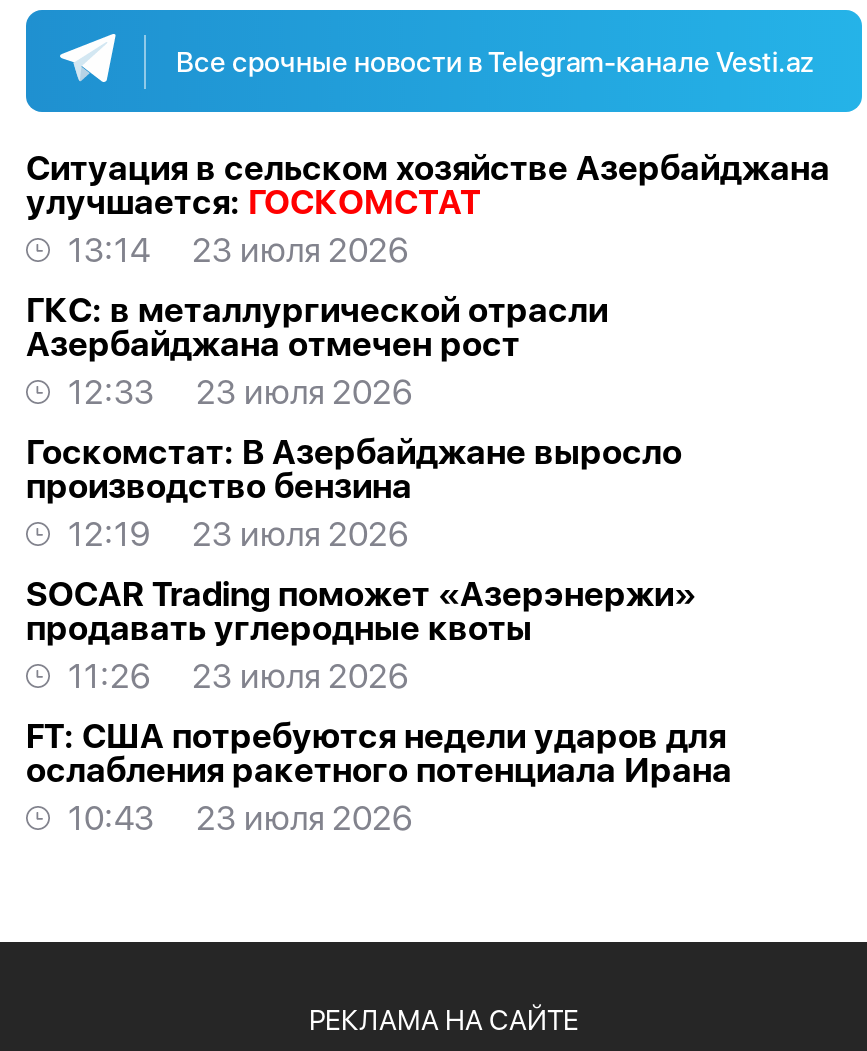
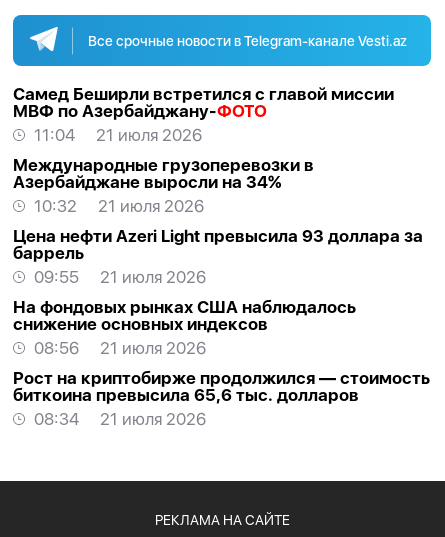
- Ситуация в сельском хозяйстве Азербайджана
- улучшается: ГОСКОМСТАТ
- 13:14
- 23 июля 2026
+ Самед Беширли встретился с главой миссии
+ МВФ по Азербайджану- ФОТО
+ 11:04
+ 21 июля 2026

- ГКС: в металлургической отрасли
- Азербайджана отмечен рост
- 12:33
- 23 июля 2026
+ Международные грузоперевозки в
+ Азербайджане выросли на 34%
+ 10:32
+ 21 июля 2026

- Госкомстат: В Азербайджане выросло
- производство бензина
- 12:19
- 23 июля 2026
+ Цена нефти Azeri Light превысила 93 доллара за
+ баррель
+ 09:55
+ 21 июля 2026

- SOCAR Trading поможет «Азерэнержи»
- продавать углеродные квоты
- 11:26
- 23 июля 2026
+ На фондовых рынках США наблюдалось
+ снижение основных индексов
+ 08:56
+ 21 июля 2026

- FT: США потребуются недели ударов для
- ослабления ракетного потенциала Ирана
- 10:43
- 23 июля 2026
+ Рост на криптобирже продолжился — стоимость
+ биткоина превысила 65,6 тыс. долларов
+ 08:34
+ 21 июля 2026
